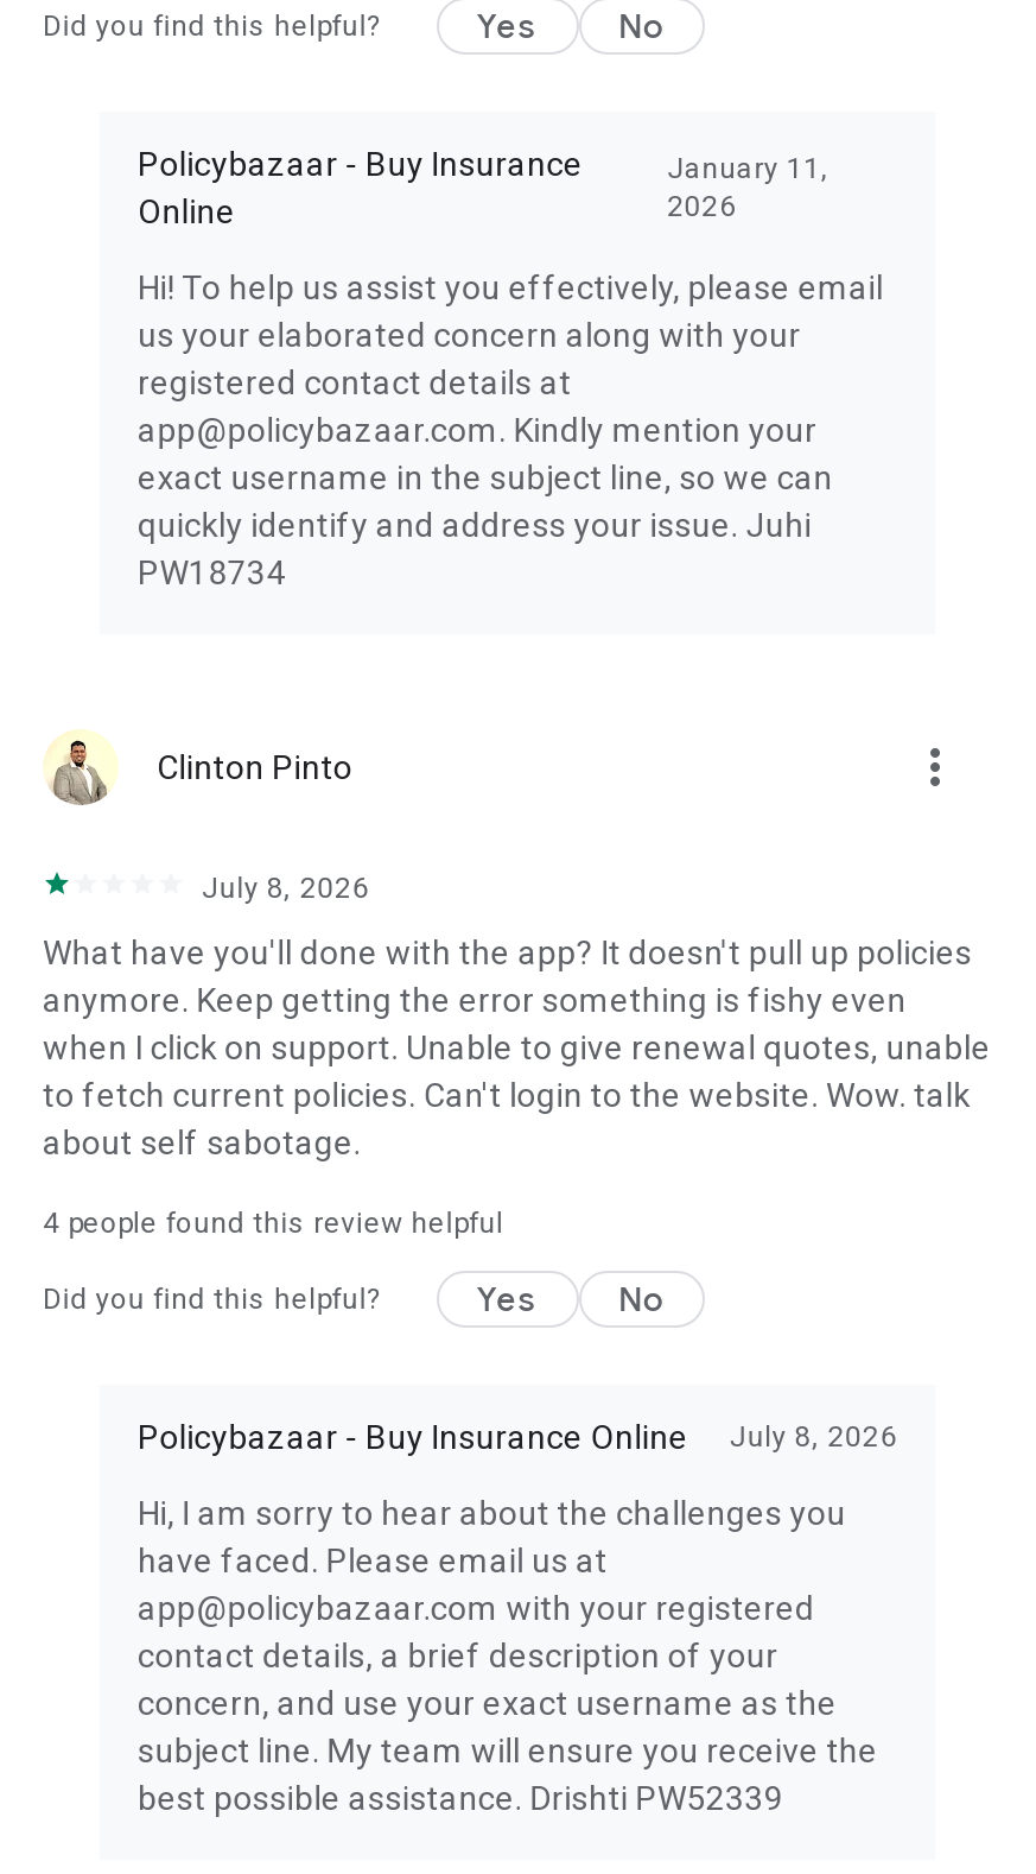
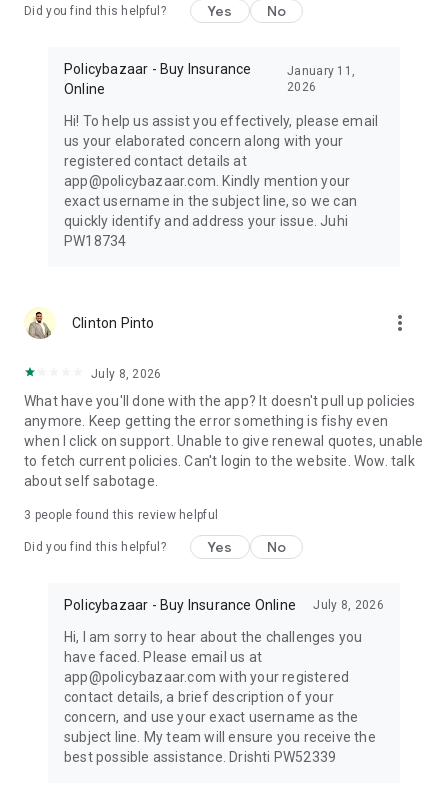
- 4 people found this review helpful
+ 3 people found this review helpful
